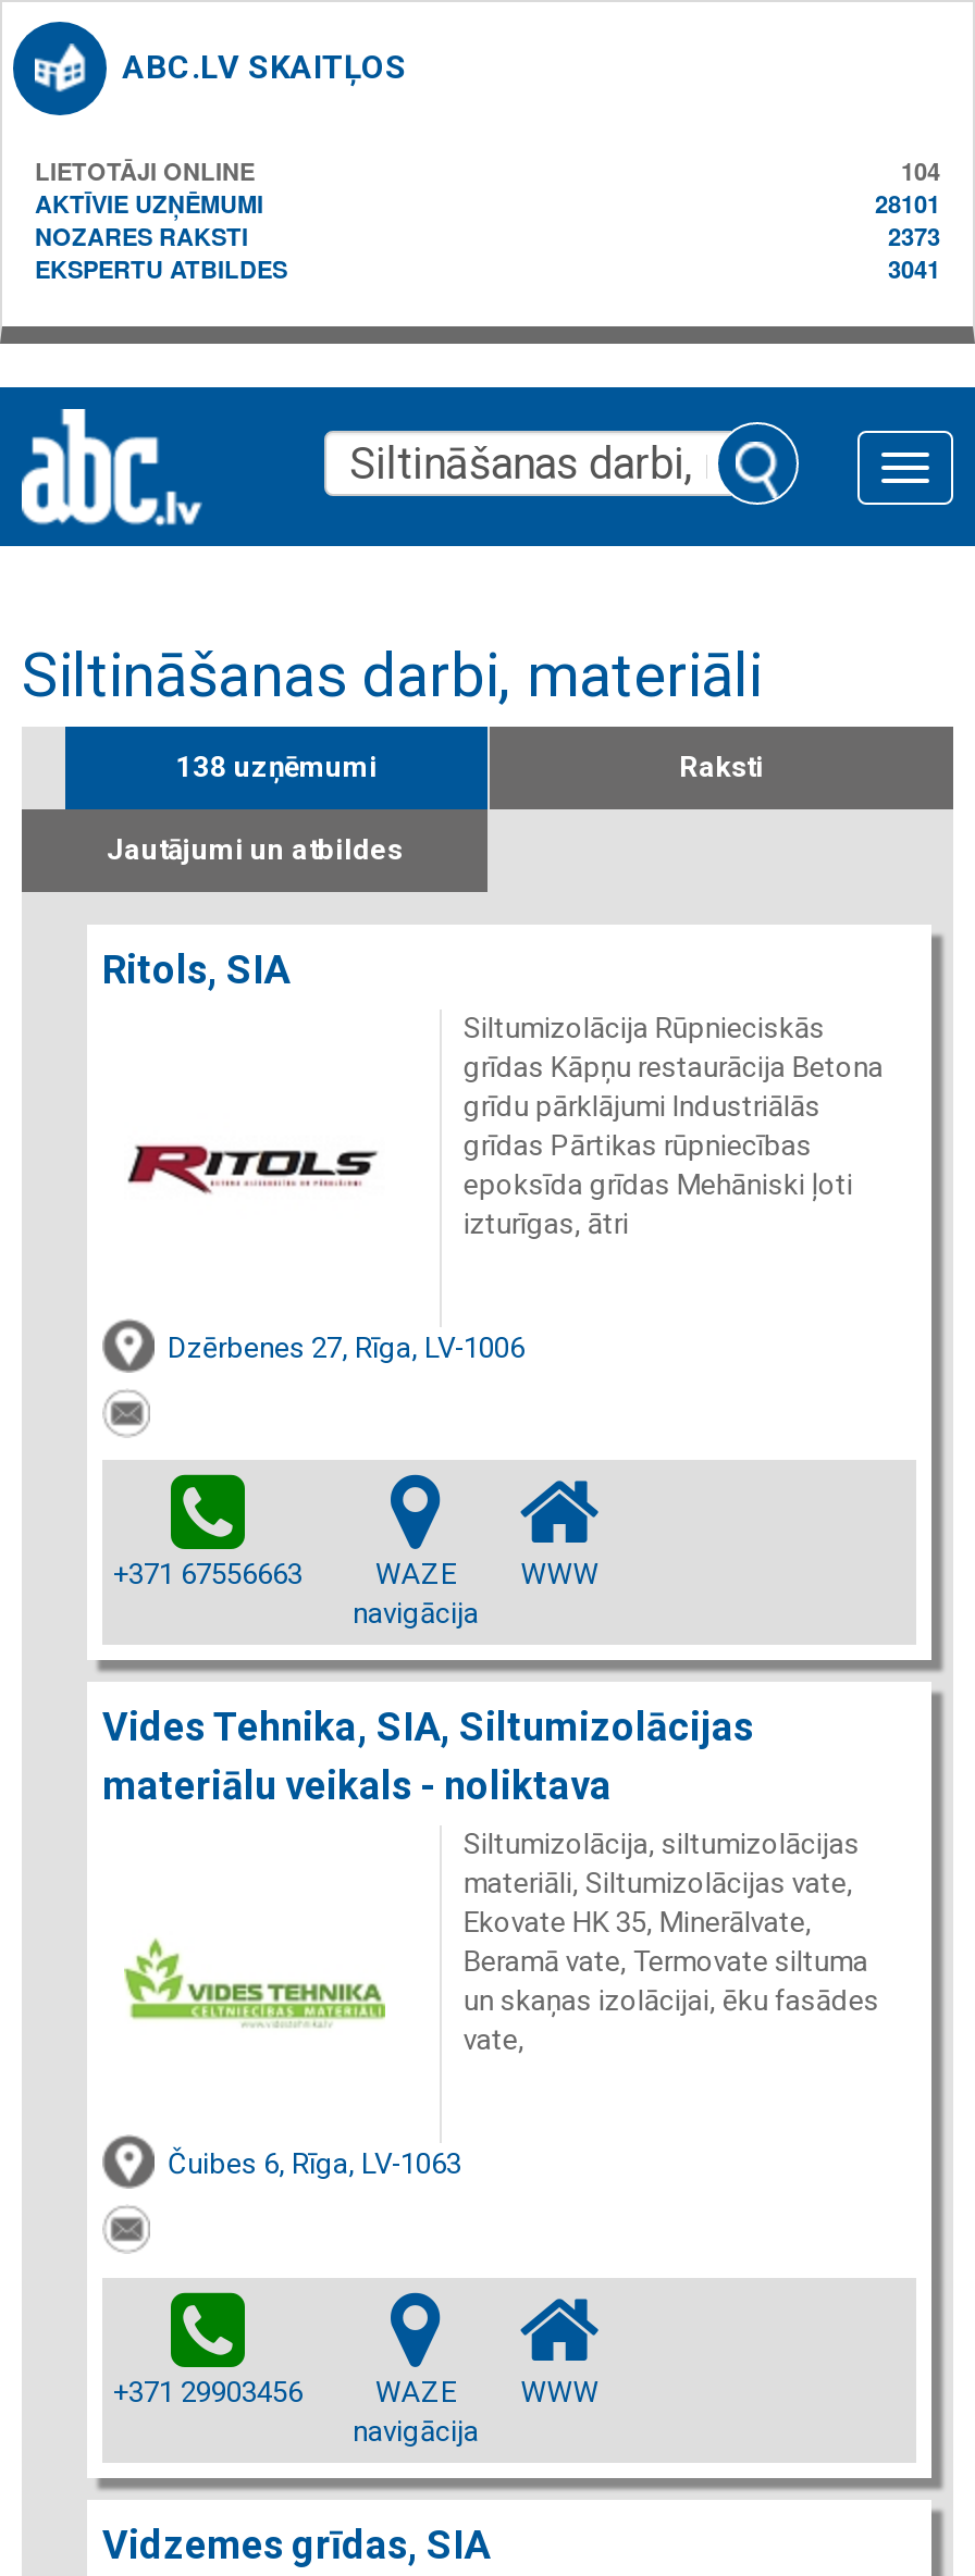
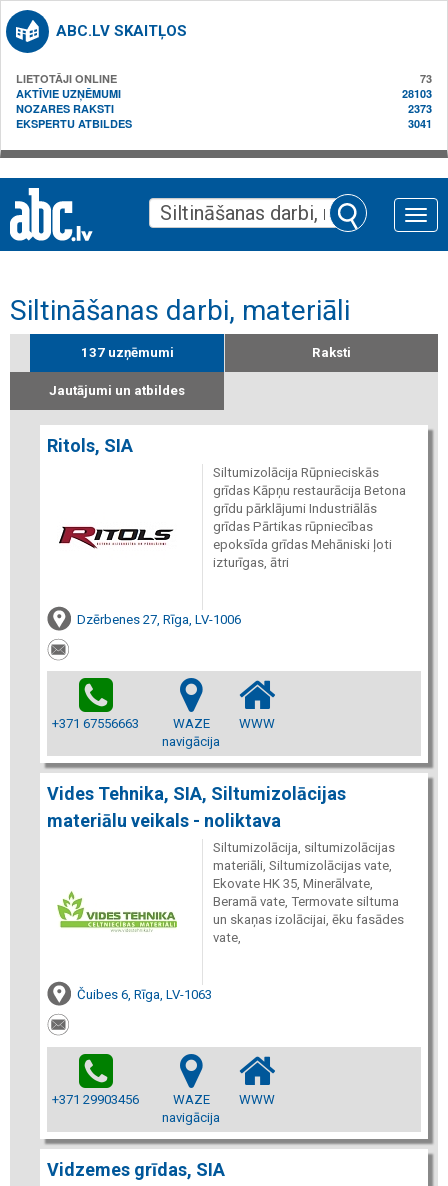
- 104
+ 73

- 28101
+ 28103

- 138 uzņēmumi
+ 137 uzņēmumi
